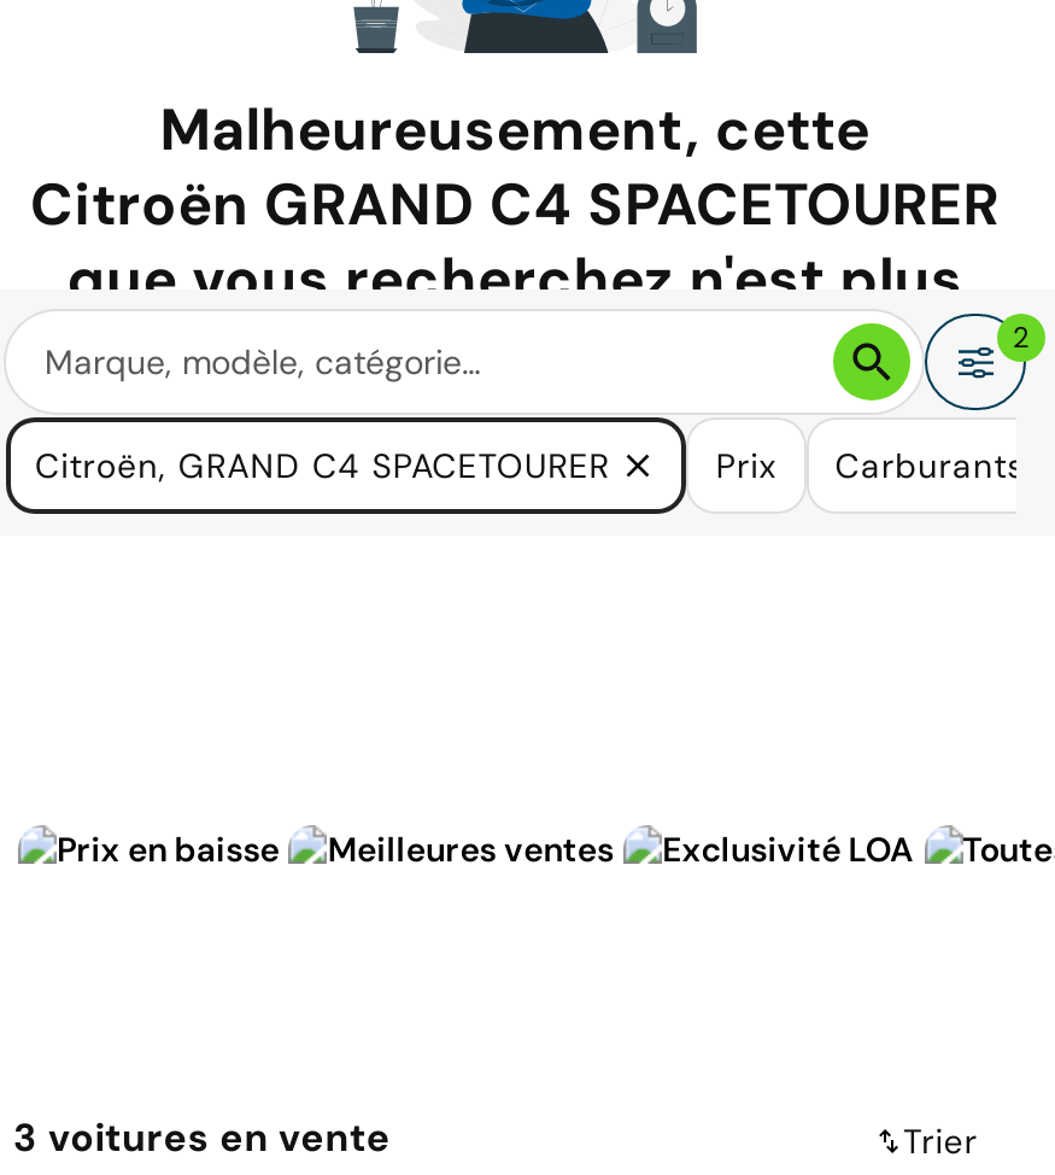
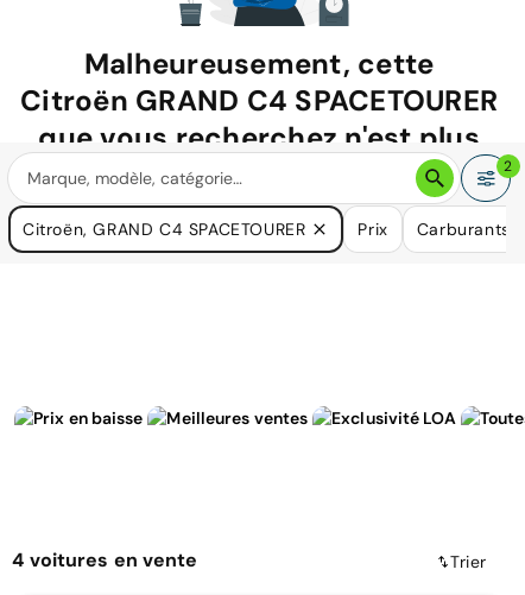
- 3 voitures en vente
+ 4 voitures en vente
